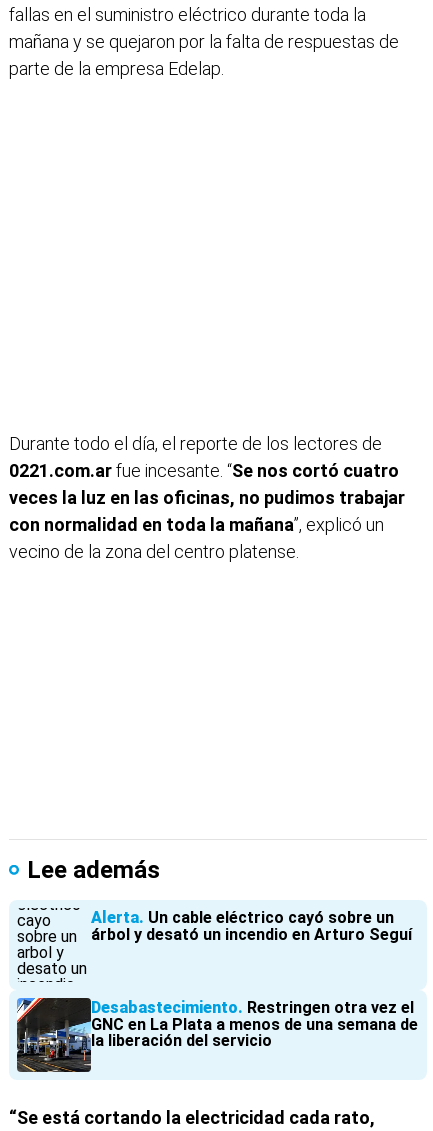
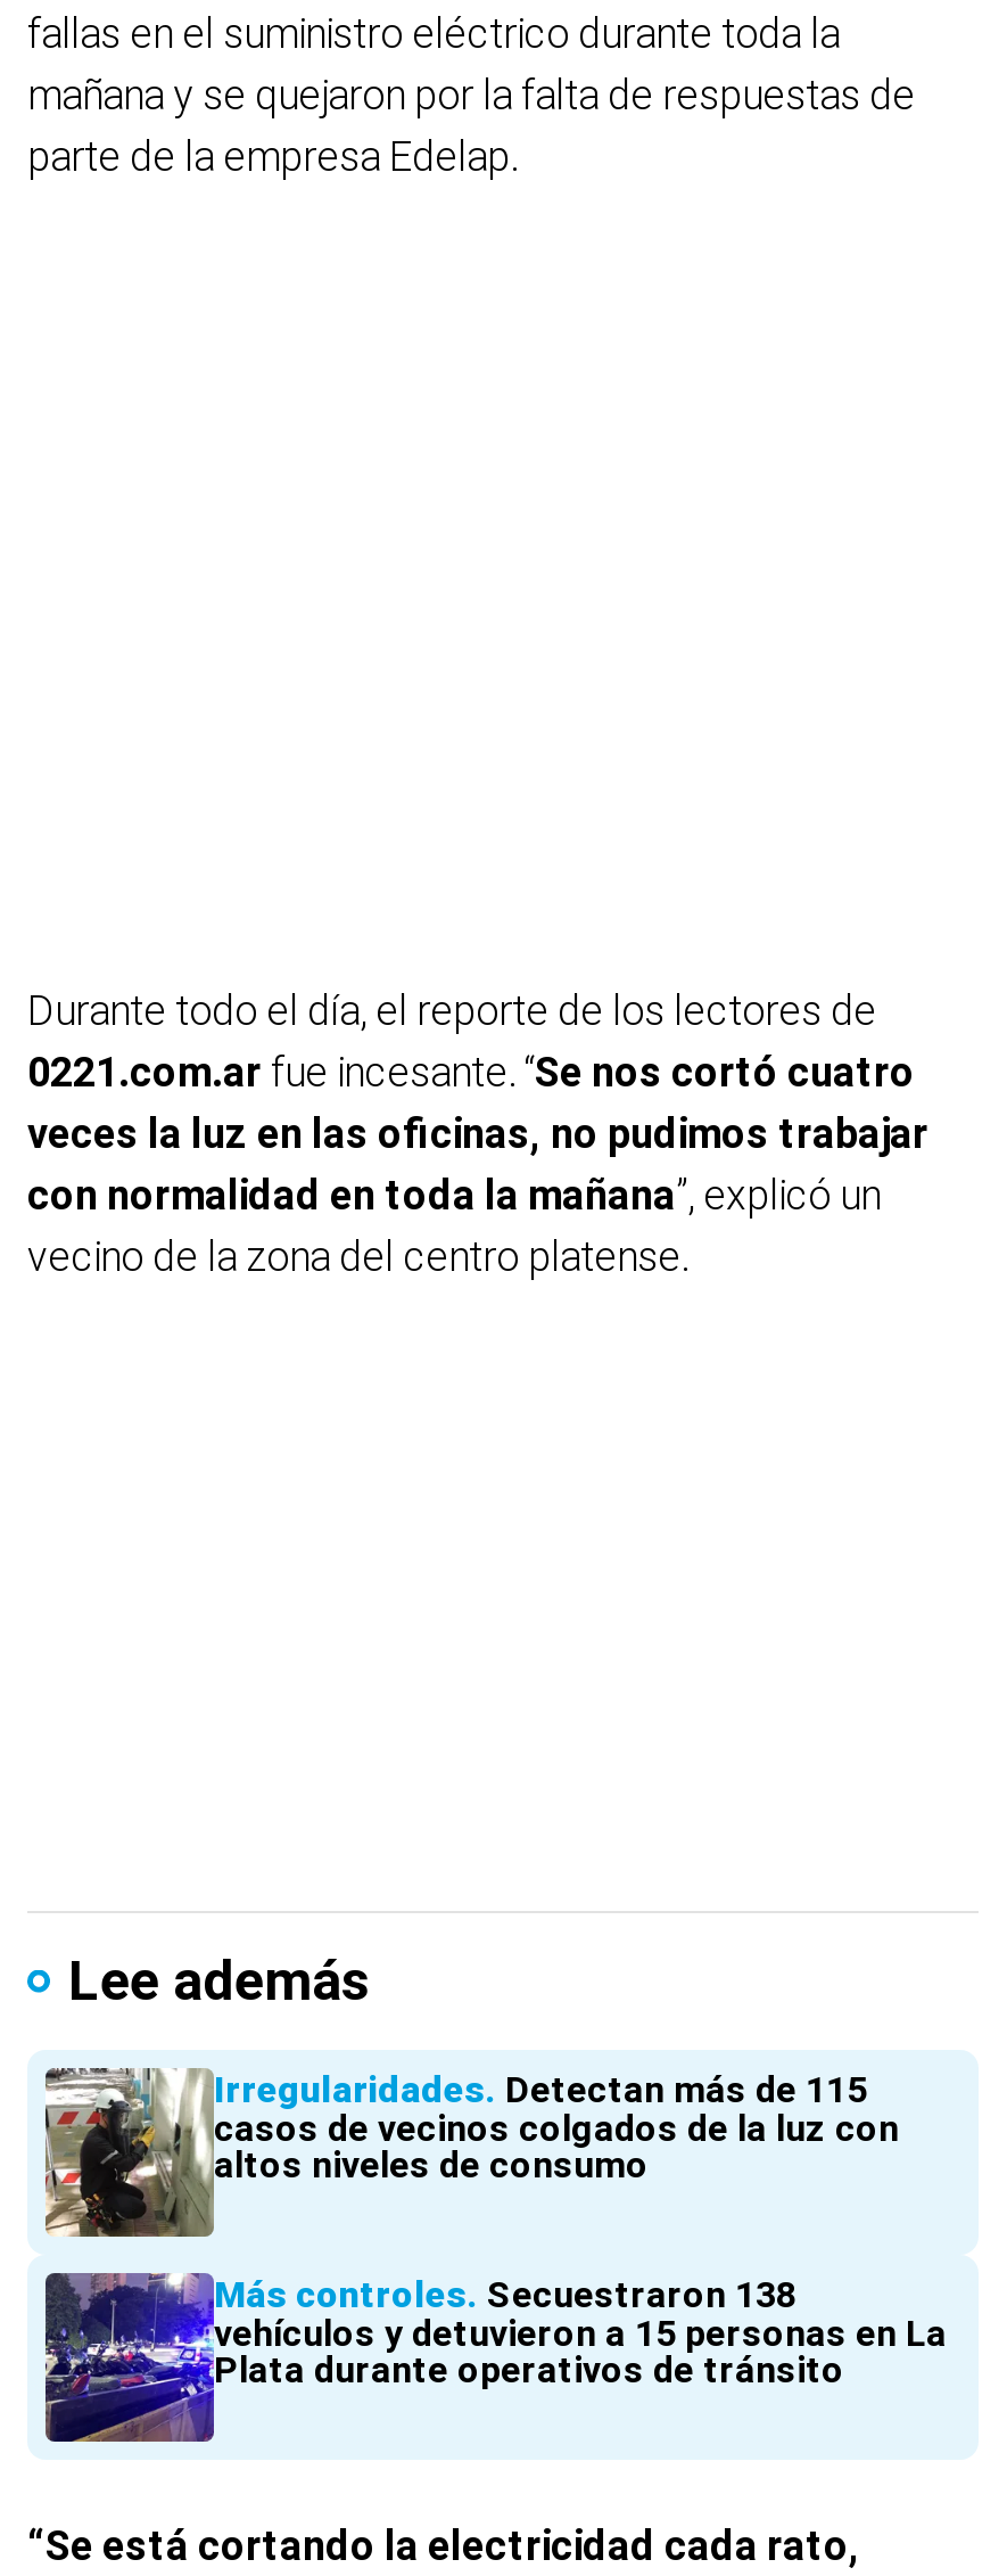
- [image]
- Alerta Un cable eléctrico cayó sobre un
- árbol y desató un incendio en Arturo Seguí
+ [image]
+ Irregularidades Detectan más de 115
+ casos de vecinos colgados de la luz con
+ altos niveles de consumo

- [image]
- Desabastecimiento Restringen otra vez el
- GNC en La Plata a menos de una semana de
- la liberación del servicio
+ [image]
+ Más controles Secuestraron 138
+ vehículos y detuvieron a 15 personas en La
+ Plata durante operativos de tránsito
